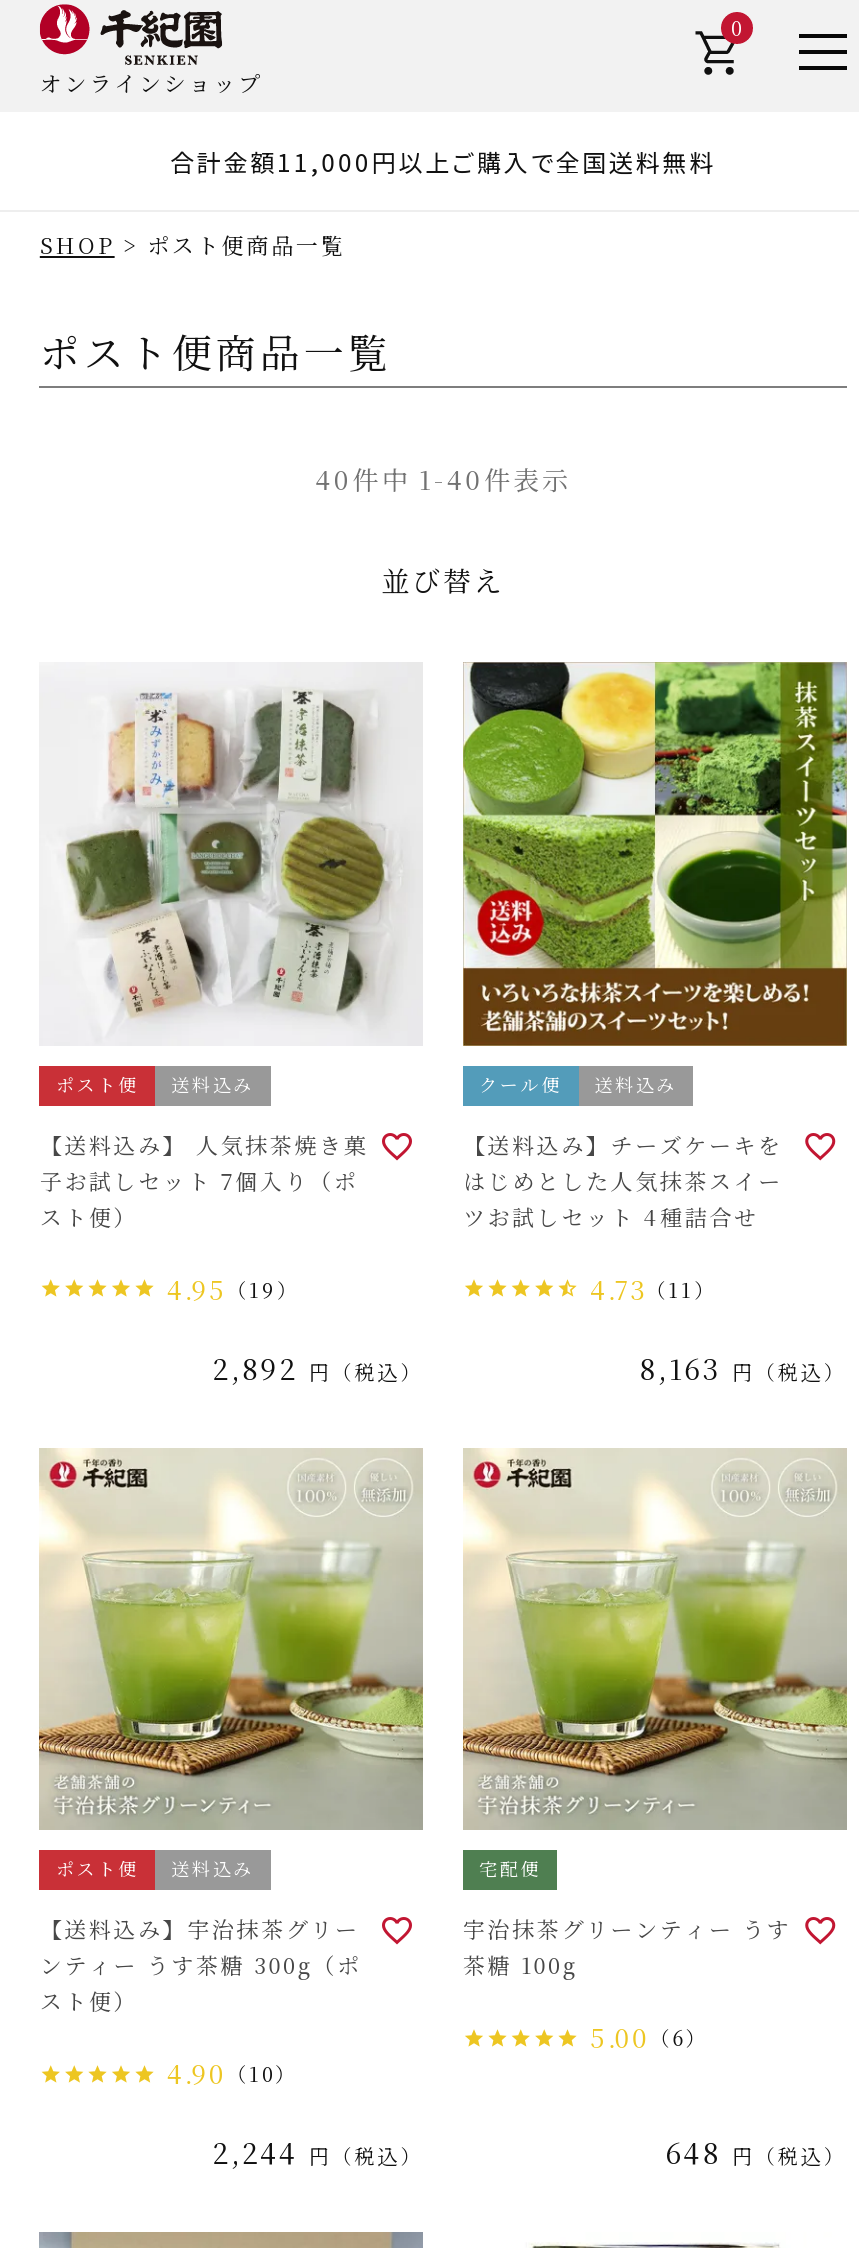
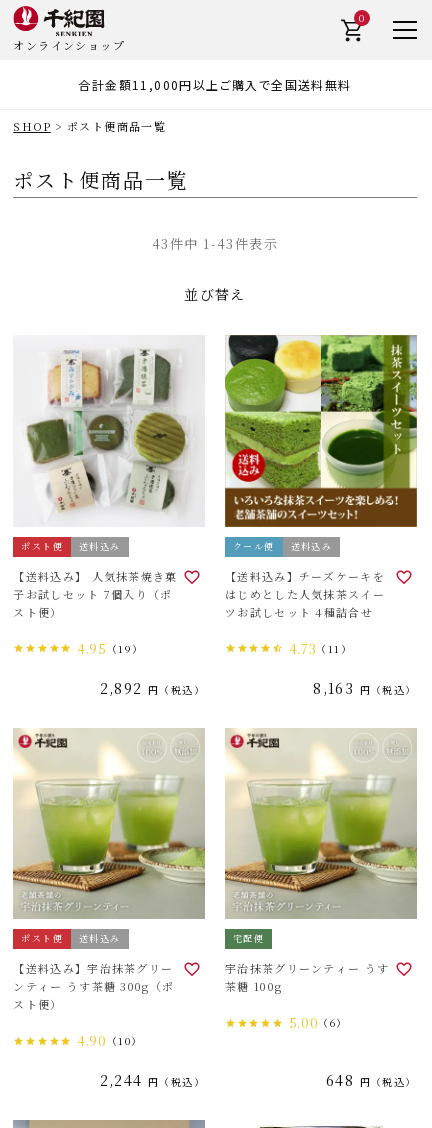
- 40件中 1-40件表示
+ 43件中 1-43件表示
